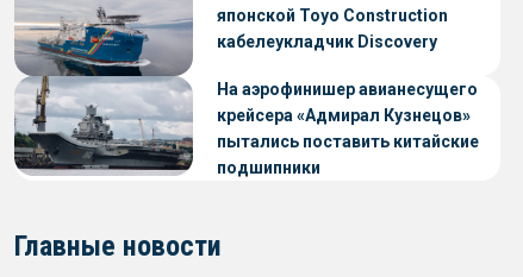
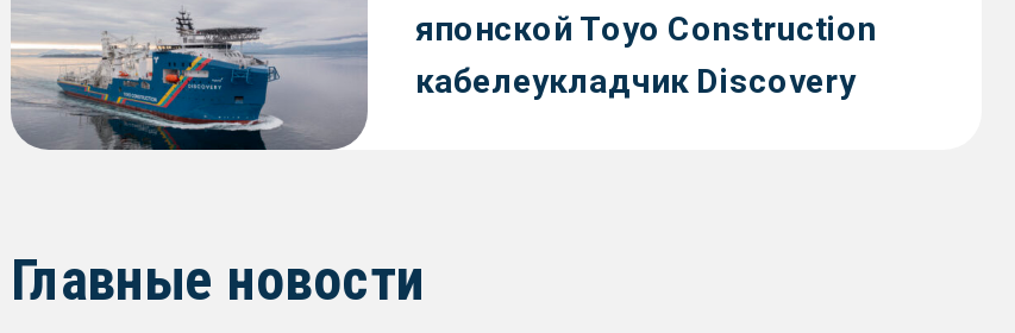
- [image]
- На аэрофинишер авианесущего
- крейсера «Адмирал Кузнецов»
- пытались поставить китайские
- подшипники
